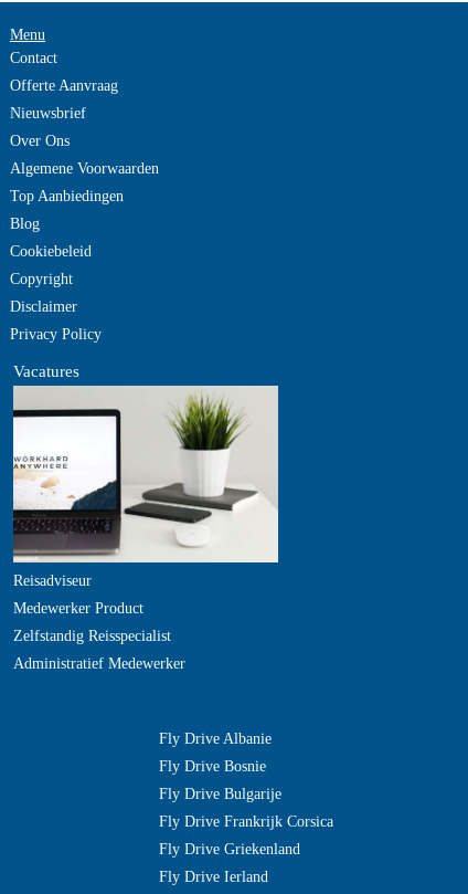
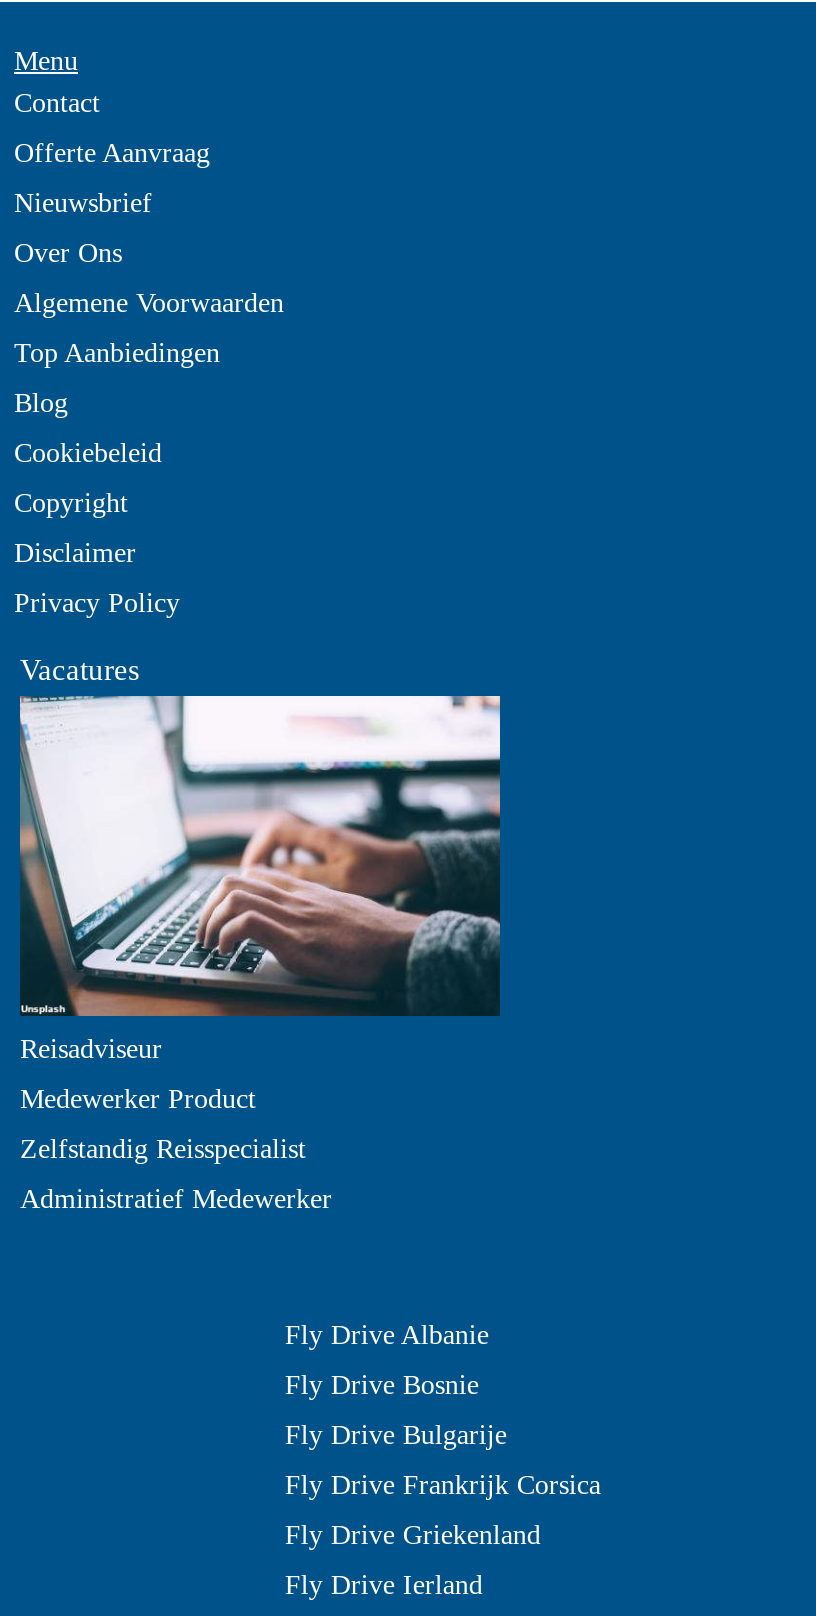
- [image]
+ [image]
